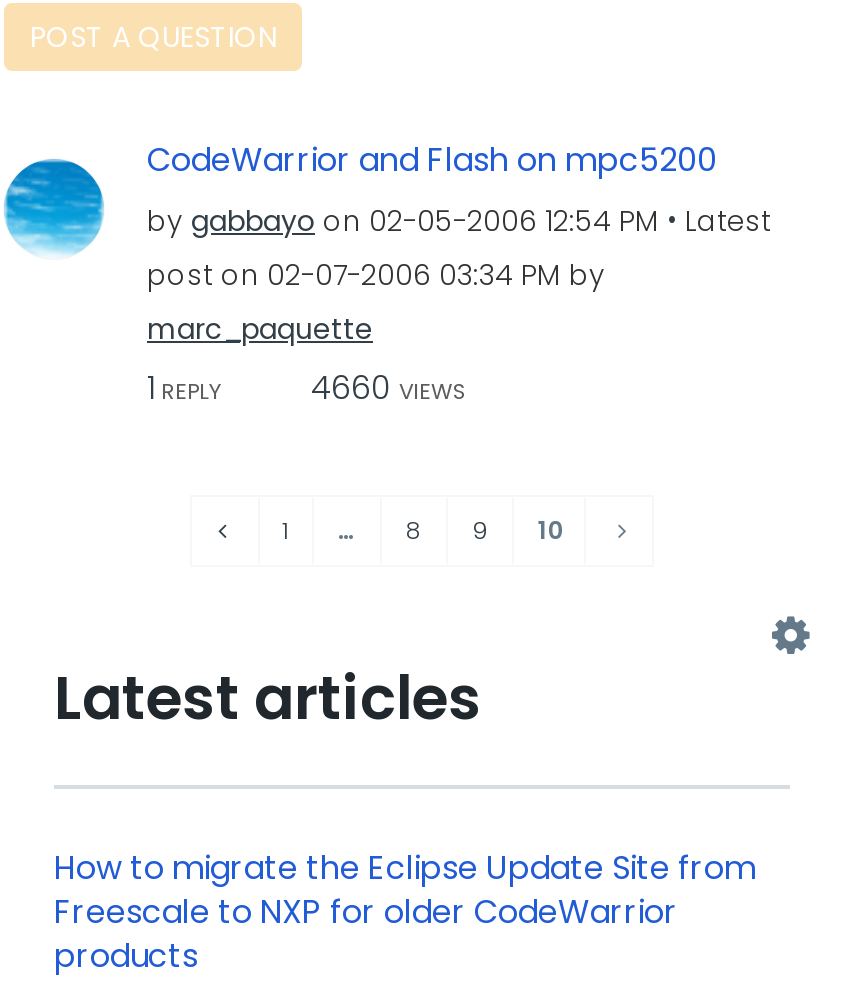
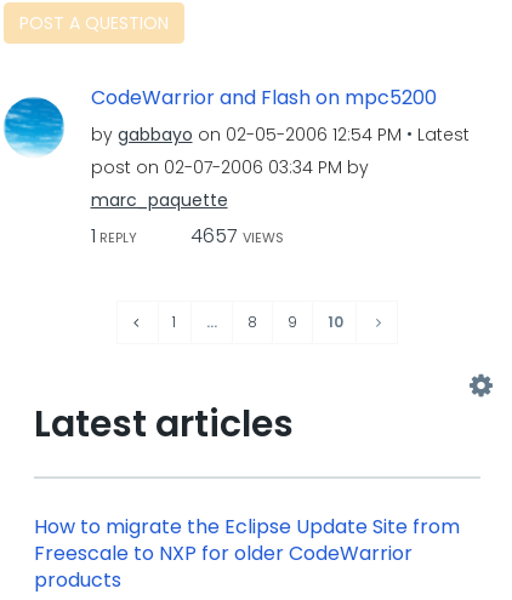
- 1 REPLY 4660 VIEWS
+ 1 REPLY 4657 VIEWS
